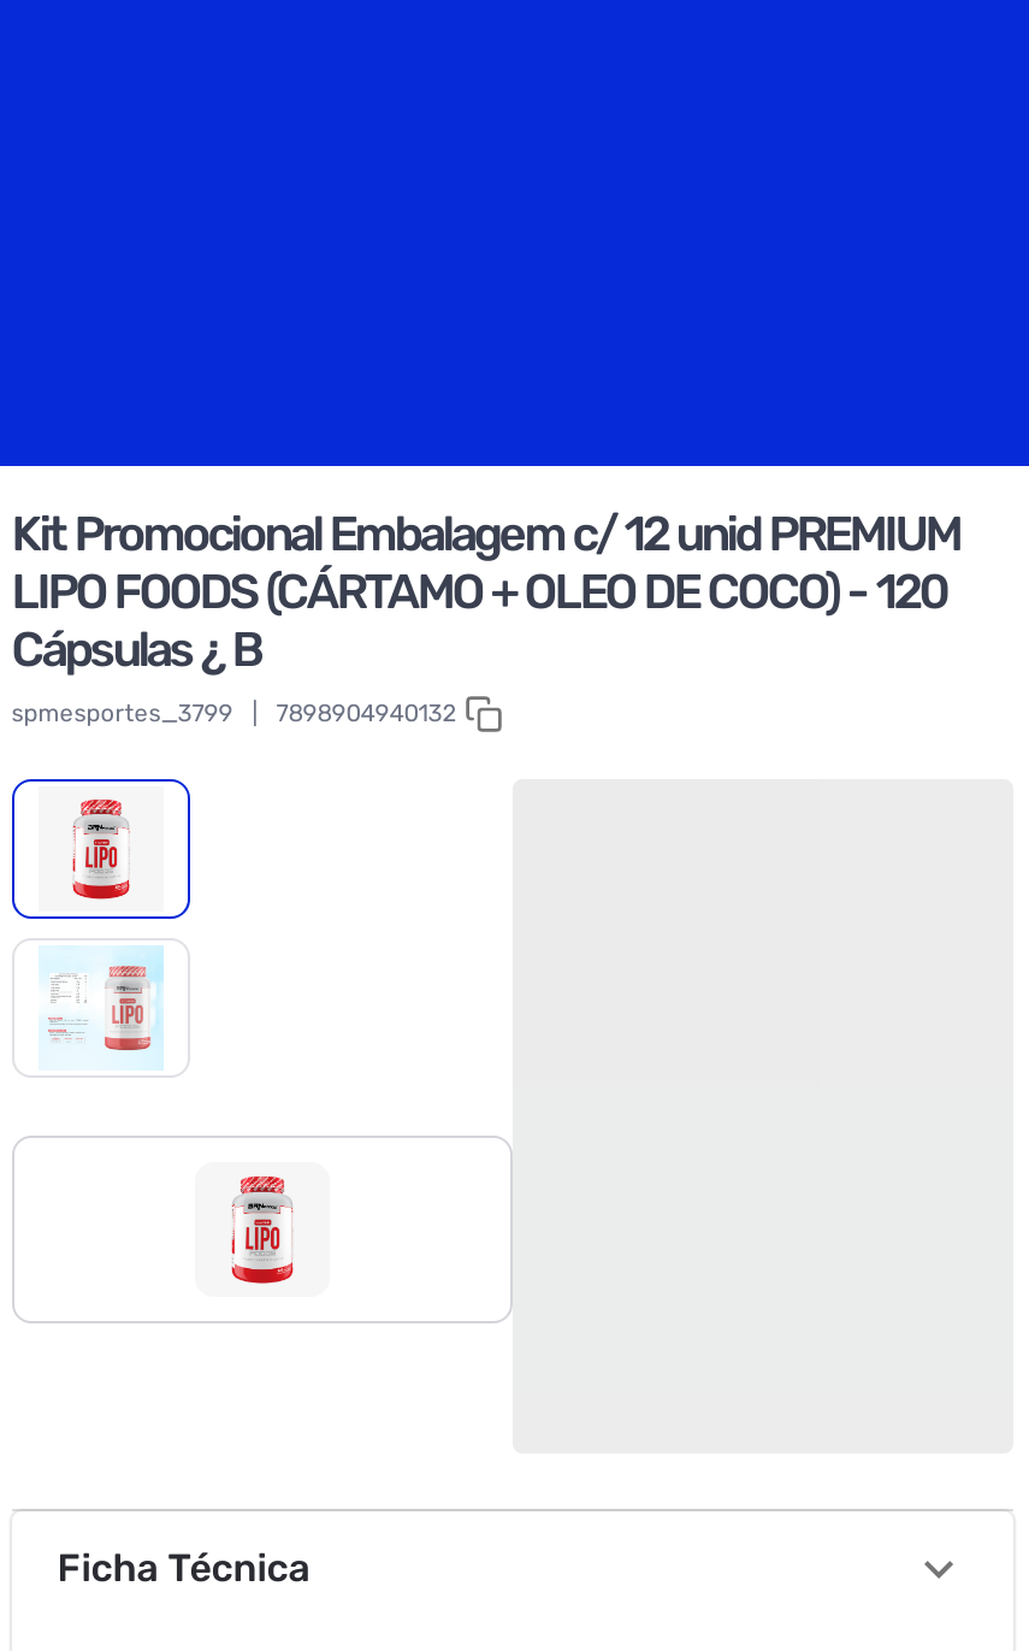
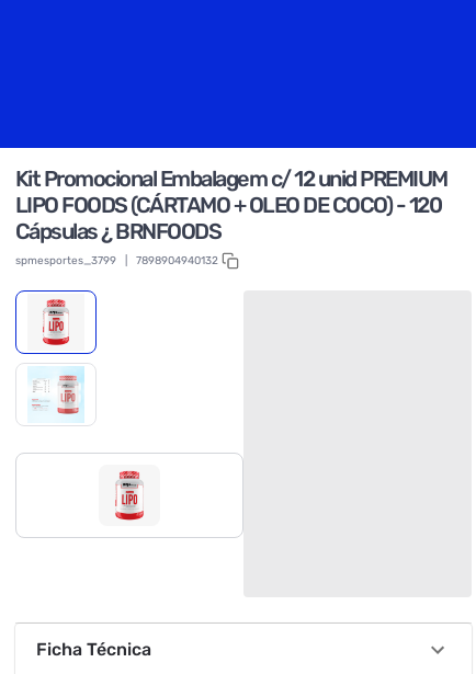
- Cápsulas ¿ B
+ Cápsulas ¿ BRNFOODS
